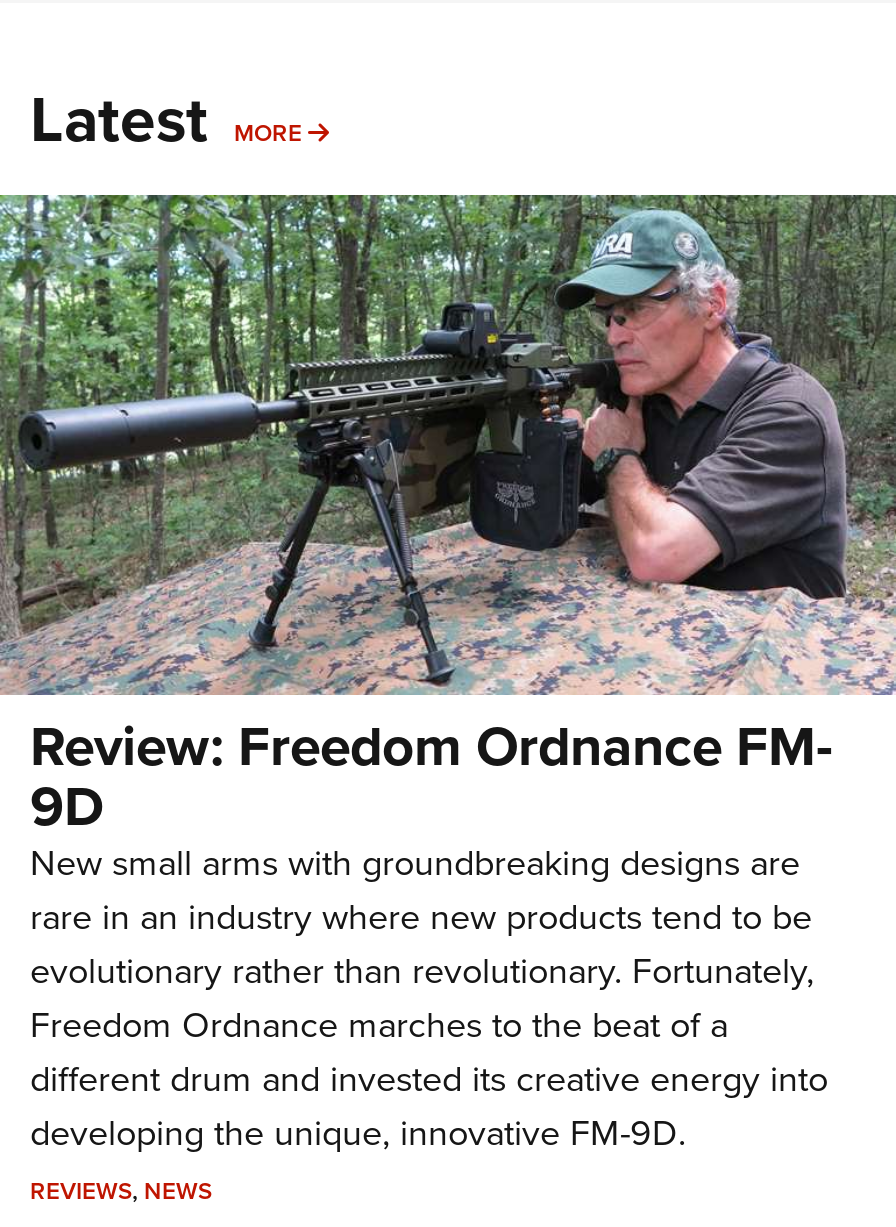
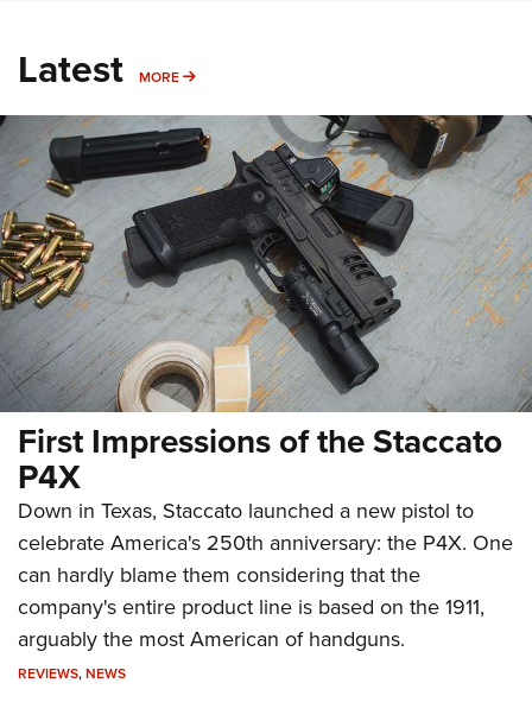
- [image]
- Review: Freedom Ordnance FM-
- 9D
- New small arms with groundbreaking designs are
- rare in an industry where new products tend to be
- evolutionary rather than revolutionary. Fortunately,
- Freedom Ordnance marches to the beat of a
- different drum and invested its creative energy into
- developing the unique, innovative FM-9D.
+ [image]
+ First Impressions of the Staccato
+ P4X
+ Down in Texas, Staccato launched a new pistol to
+ celebrate America's 250th anniversary: the P4X. One
+ can hardly blame them considering that the
+ company's entire product line is based on the 1911,
+ arguably the most American of handguns.
